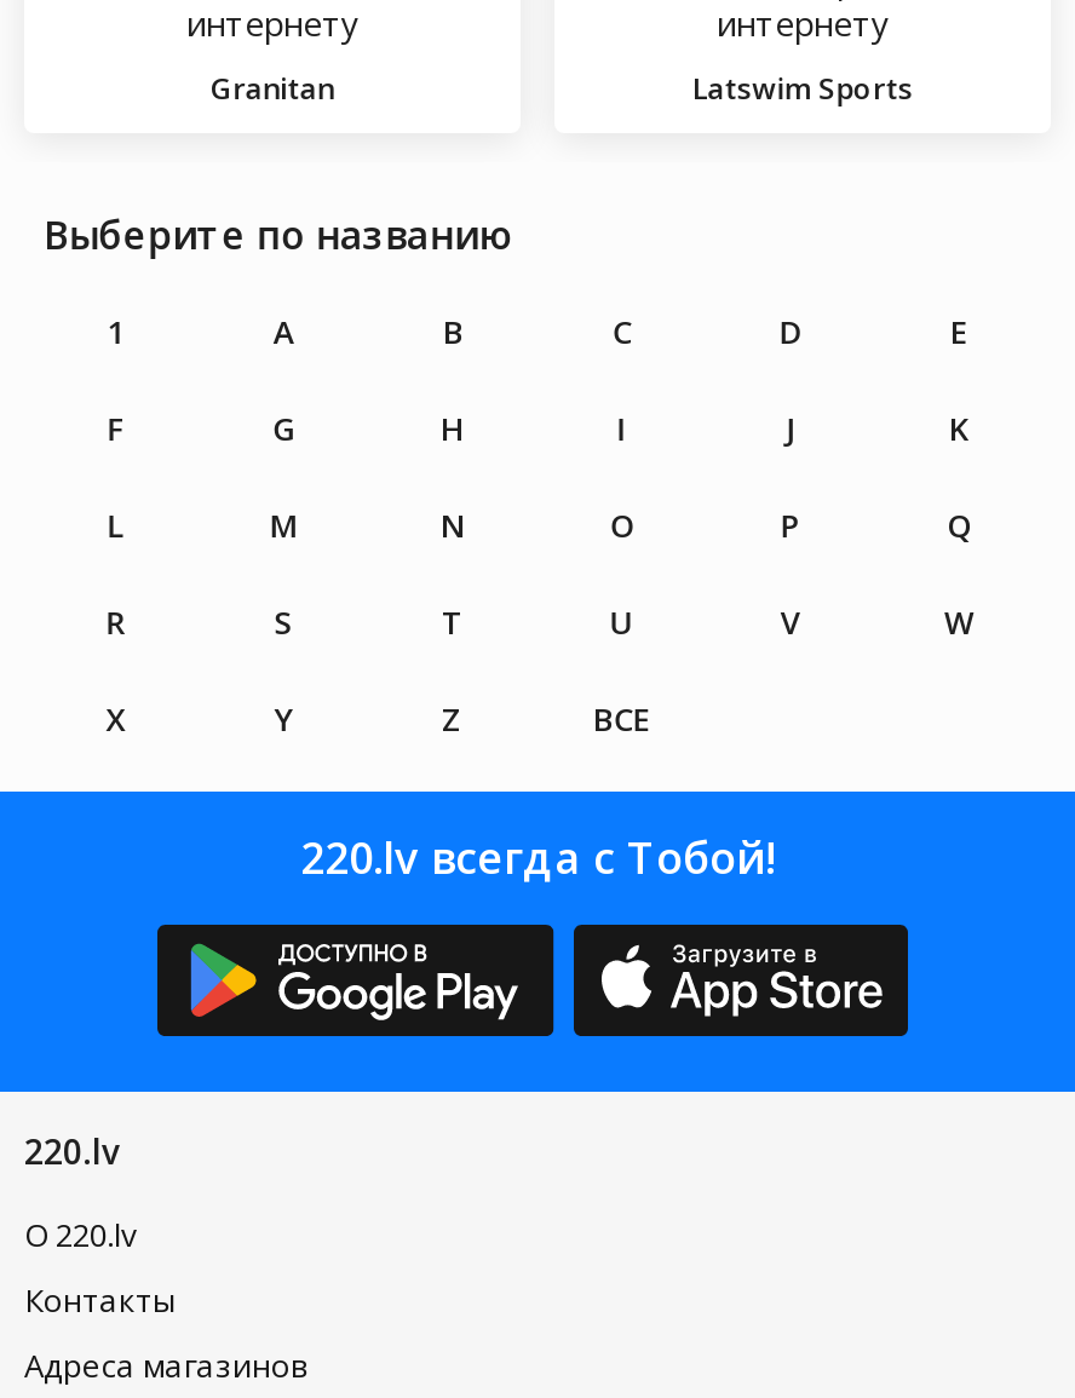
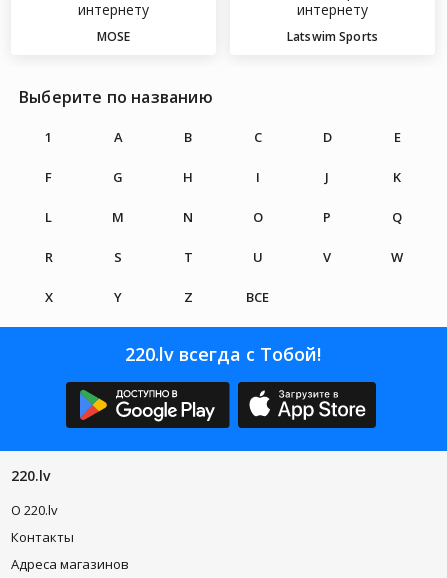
- Granitan
+ MOSE
